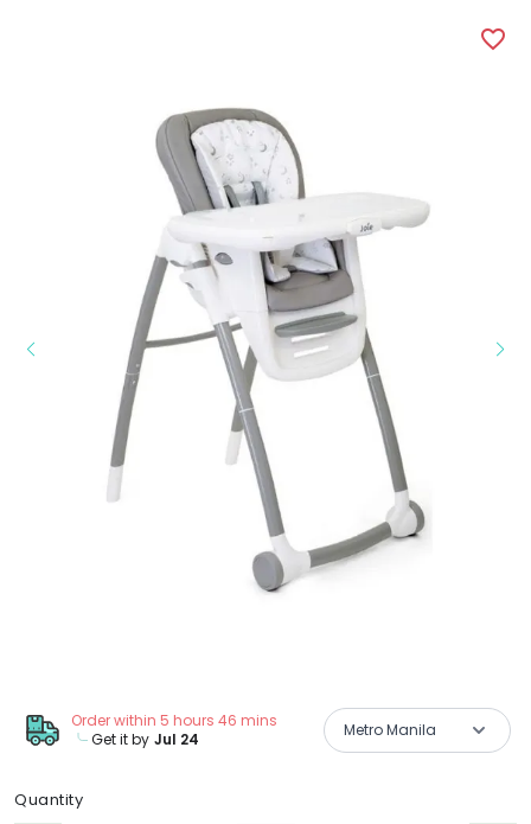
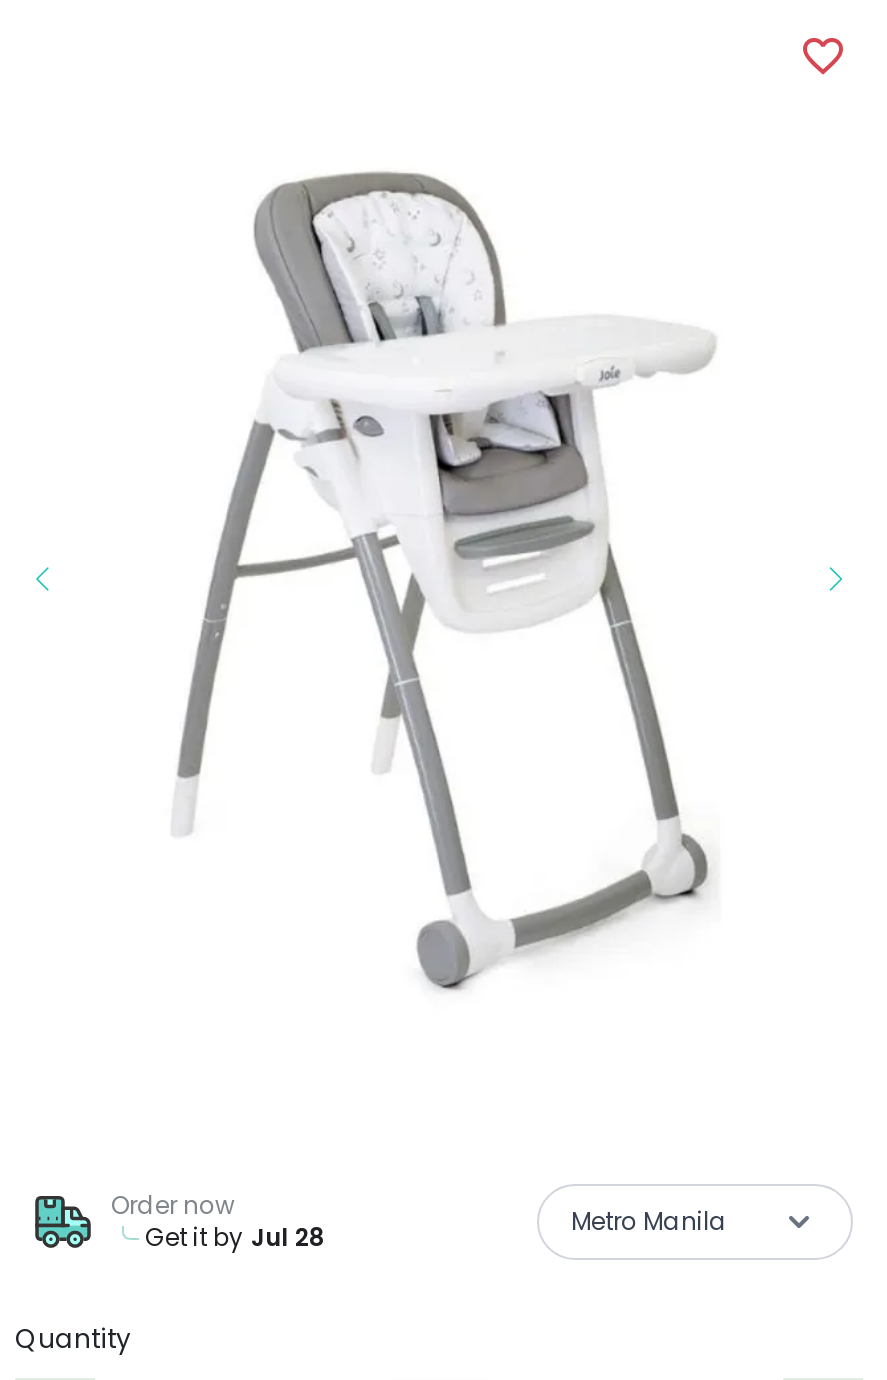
- Order within 5 hours 46 mins
- Get it by Jul 24
+ Order now
+ Get it by Jul 28
